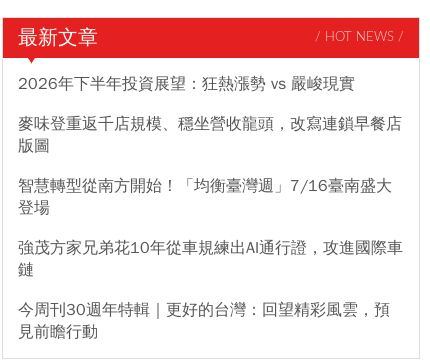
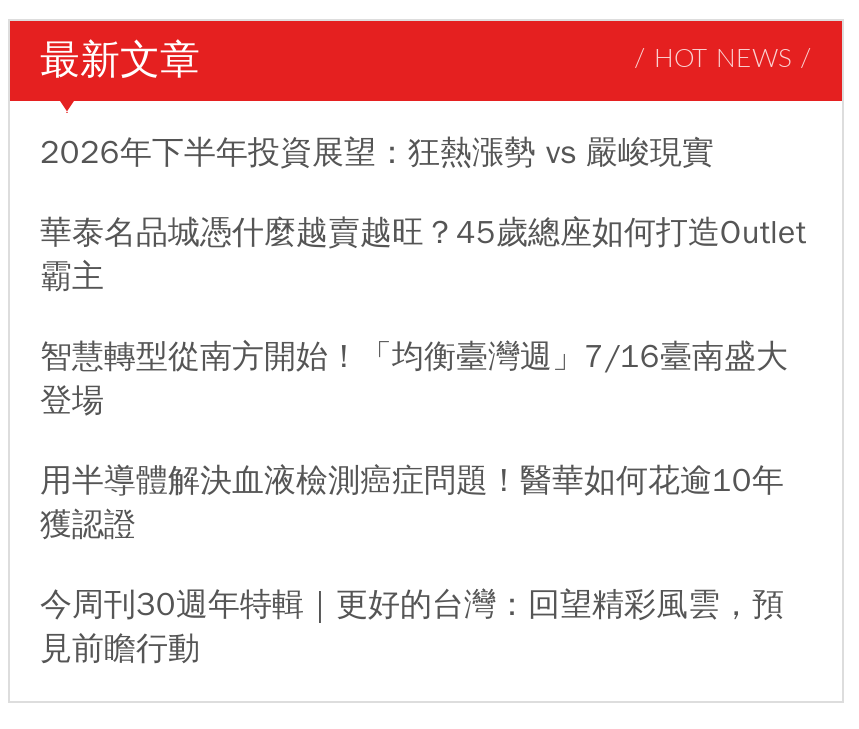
- 麥味登重返千店規模、穩坐營收龍頭，改寫連鎖早餐店
- 版圖
+ 華泰名品城憑什麼越賣越旺？45歲總座如何打造Outlet
+ 霸主

- 強茂方家兄弟花10年從車規練出AI通行證，攻進國際車
- 鏈
+ 用半導體解決血液檢測癌症問題！醫華如何花逾10年
+ 獲認證
